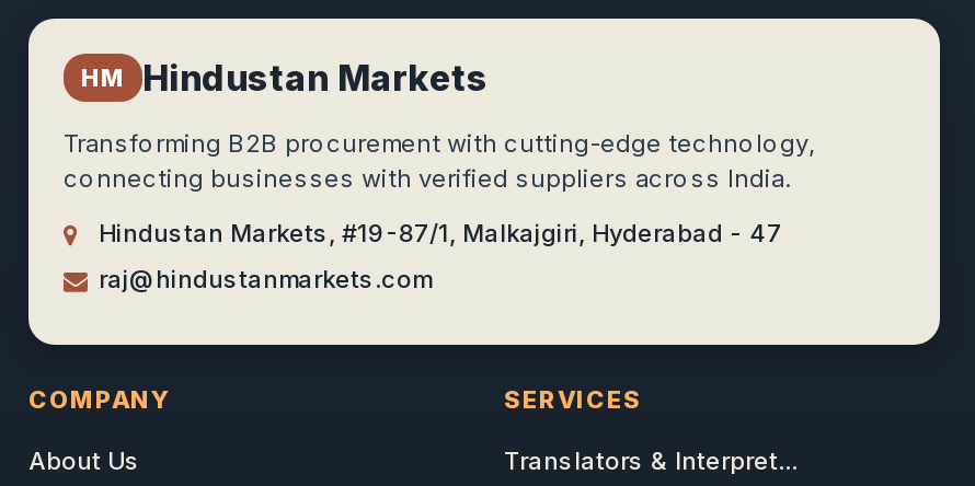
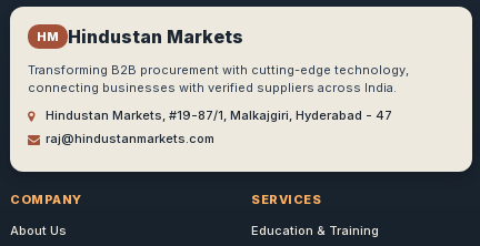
- Translators & Interpret...
+ Education & Training
